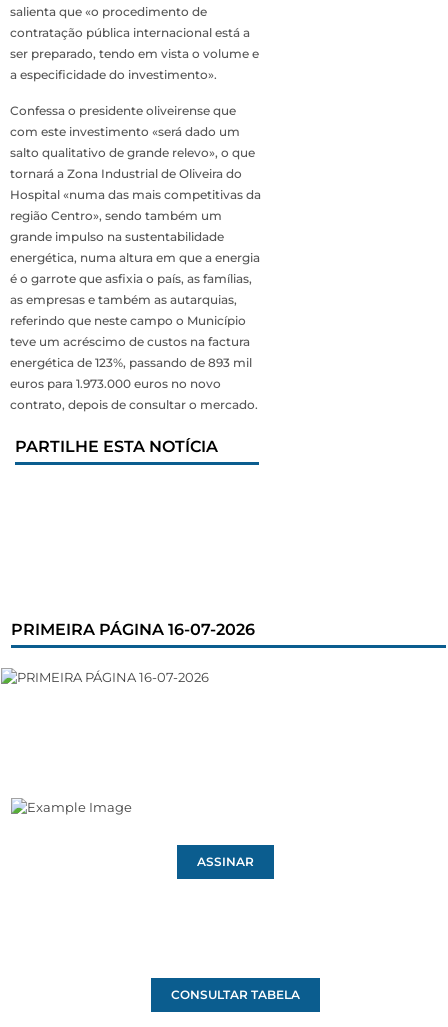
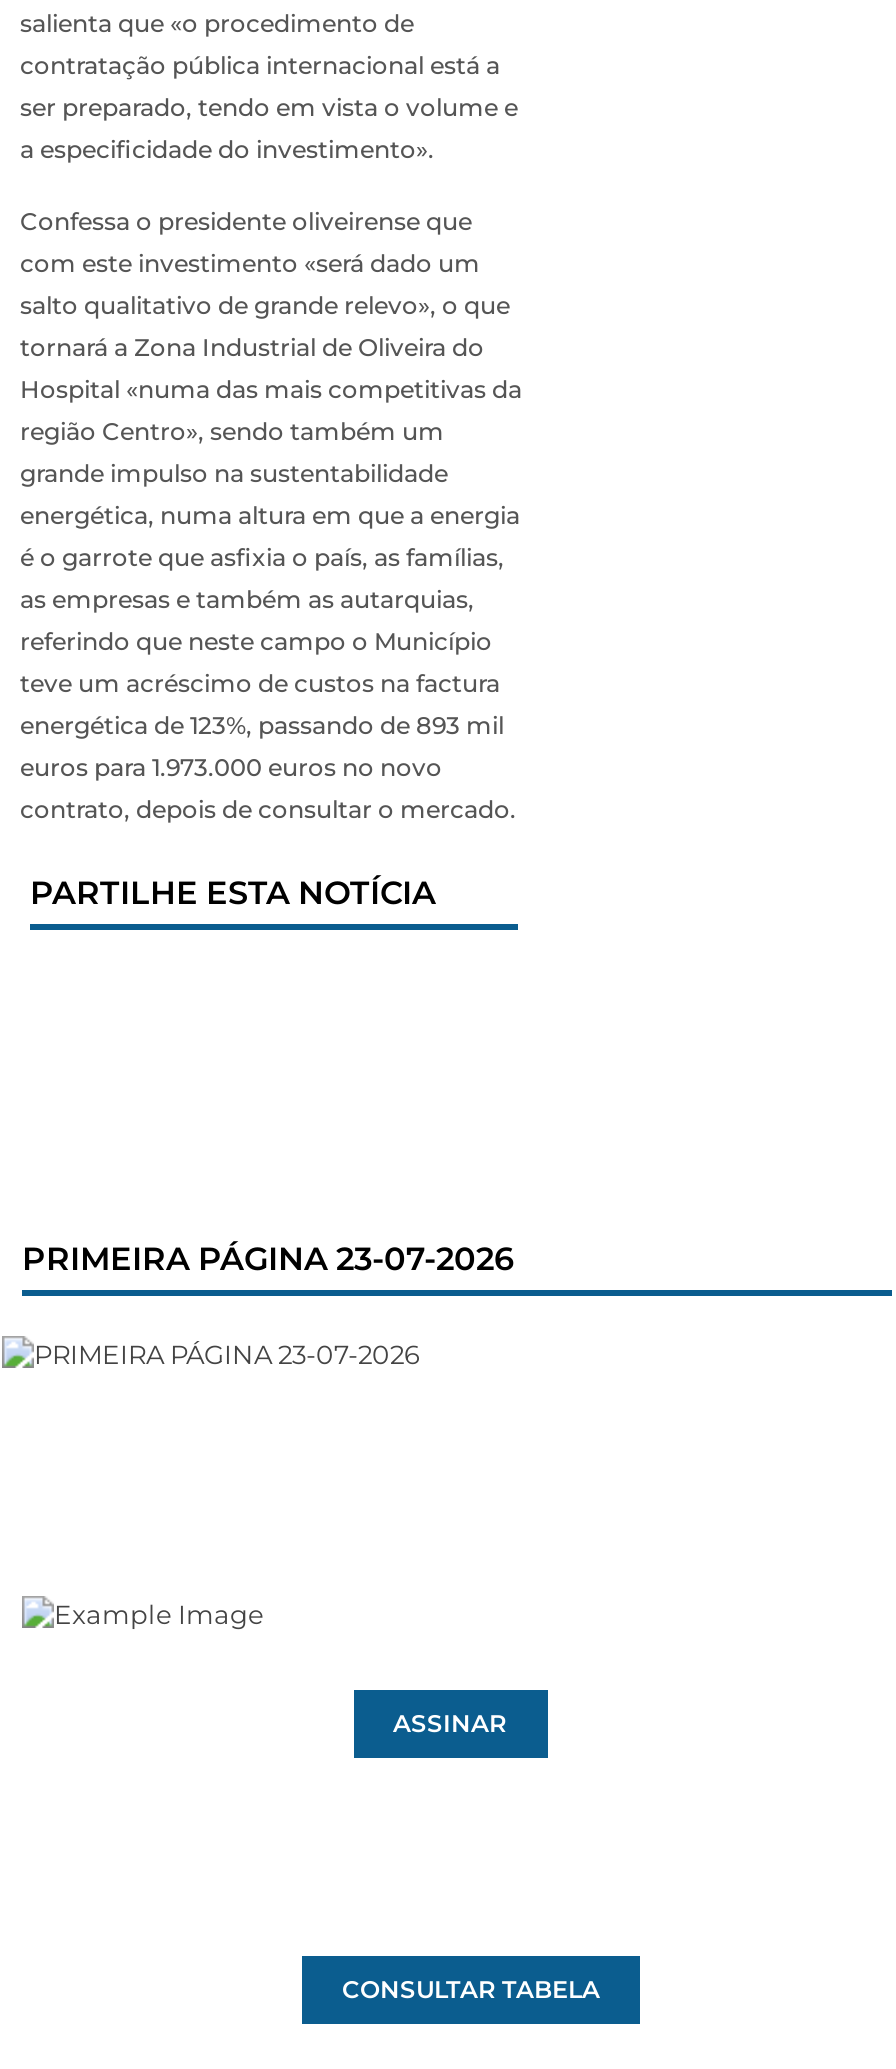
- PRIMEIRA PÁGINA 16-07-2026
+ PRIMEIRA PÁGINA 23-07-2026
